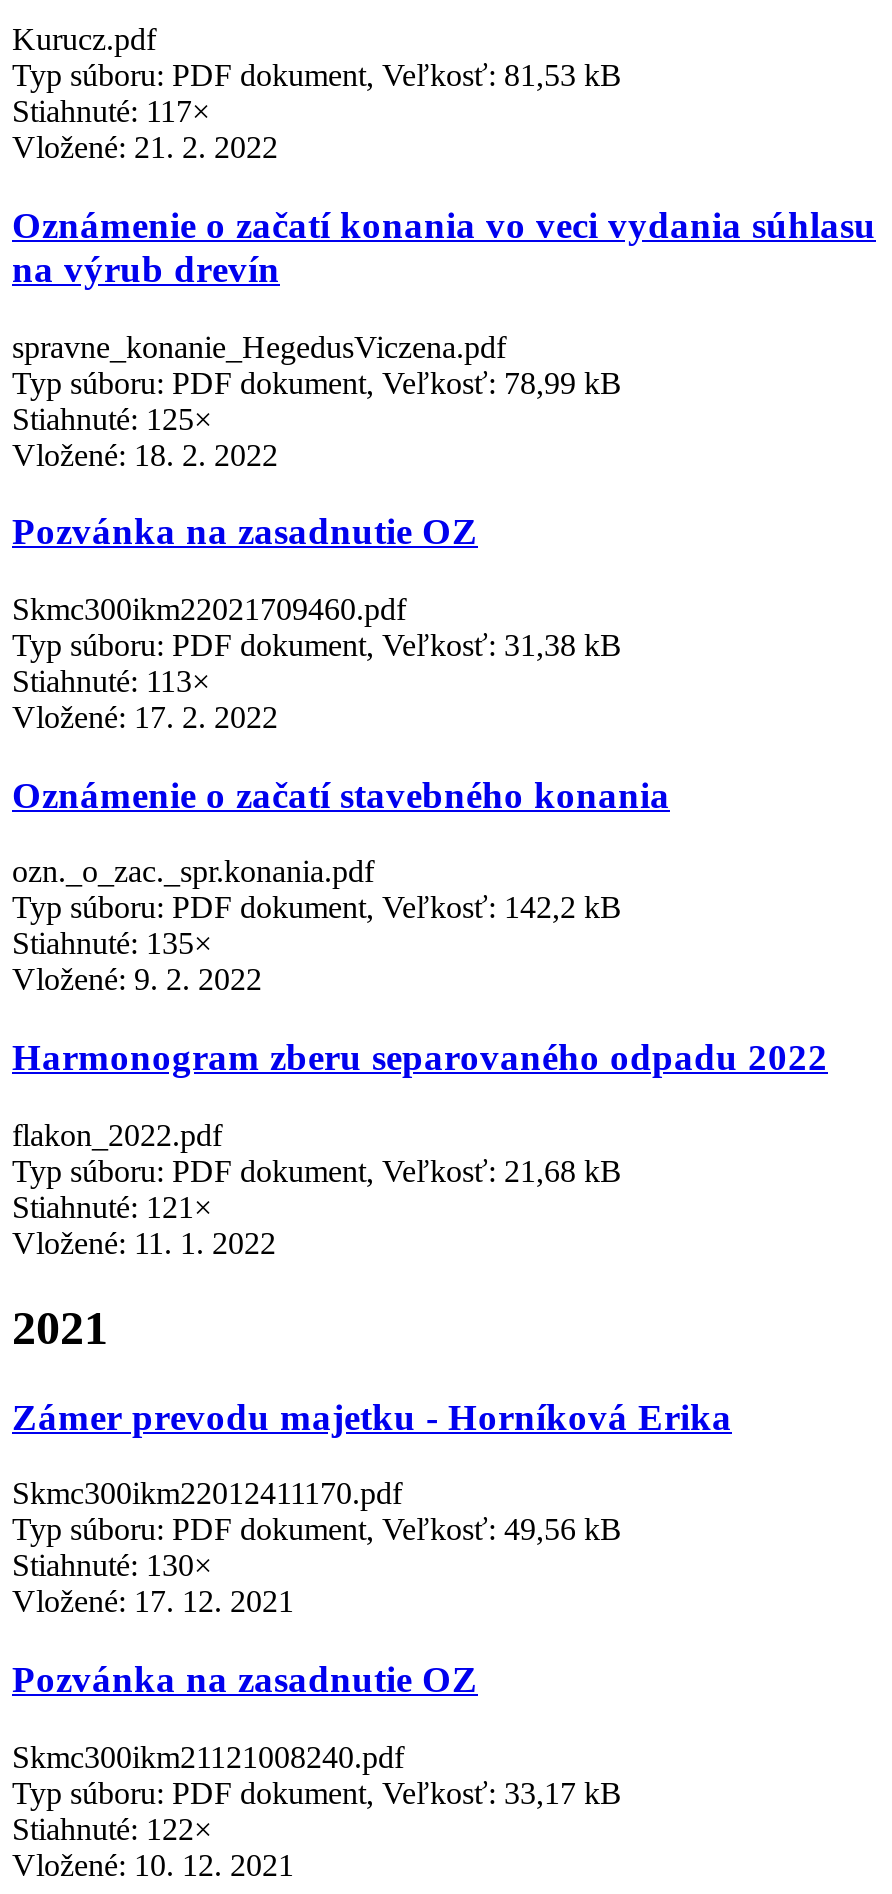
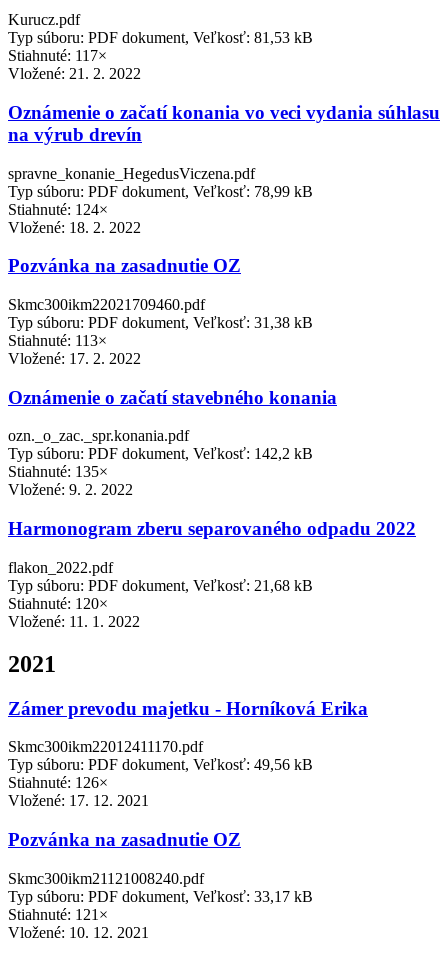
- Stiahnuté: 125×
+ Stiahnuté: 124×

- Stiahnuté: 121×
+ Stiahnuté: 120×

- Stiahnuté: 130×
+ Stiahnuté: 126×

- Stiahnuté: 122×
+ Stiahnuté: 121×
